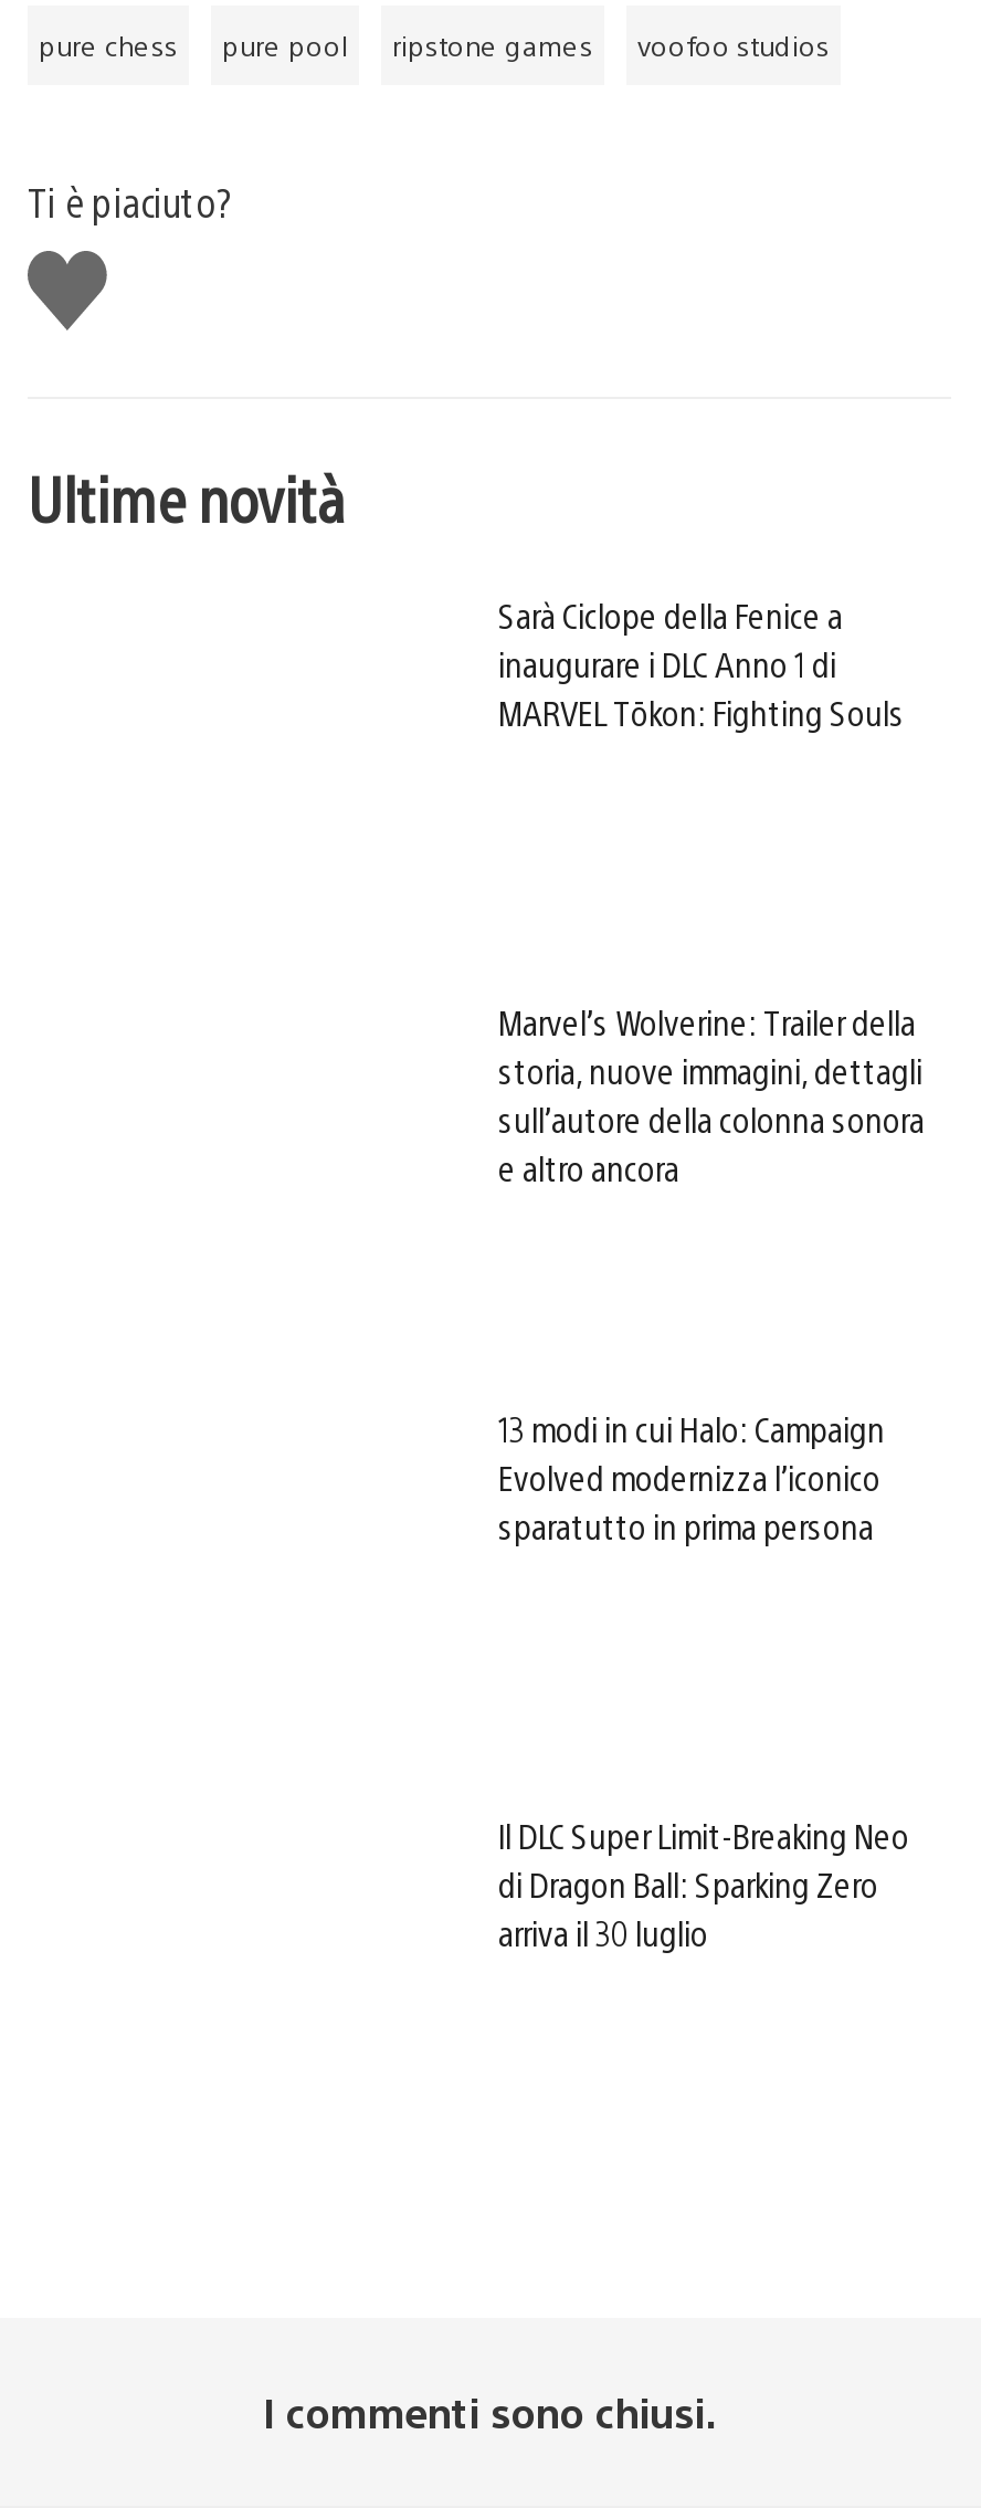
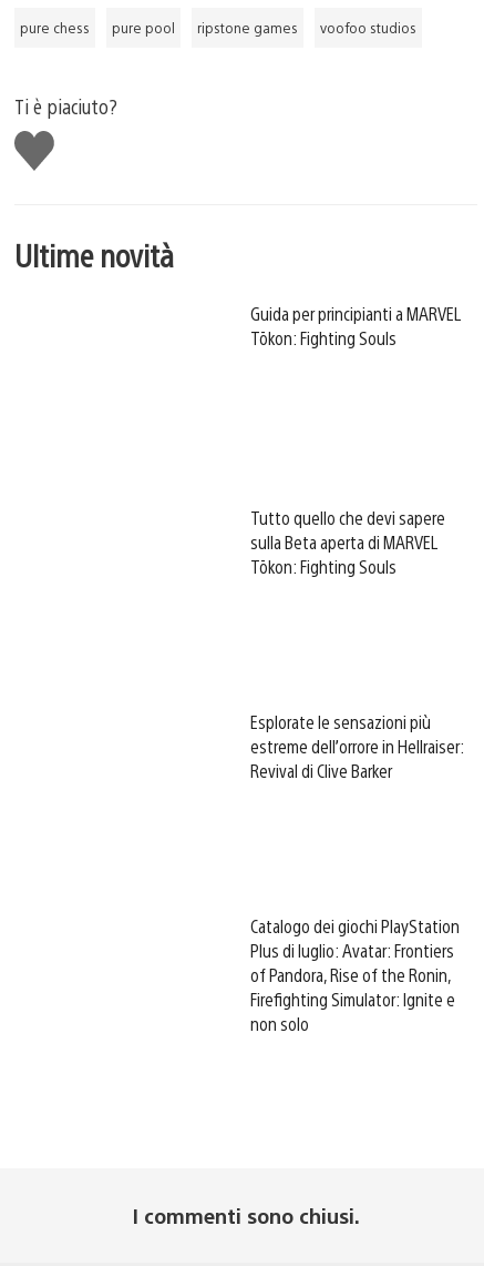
- Sarà Ciclope della Fenice a
- inaugurare i DLC Anno 1 di
- MARVEL Tōkon: Fighting Souls
+ Guida per principianti a MARVEL
+ Tōkon: Fighting Souls

- Marvel’s Wolverine: Trailer della
- storia, nuove immagini, dettagli
- sull’autore della colonna sonora
- e altro ancora
+ Tutto quello che devi sapere
+ sulla Beta aperta di MARVEL
+ Tōkon: Fighting Souls

- 13 modi in cui Halo: Campaign
- Evolved modernizza l’iconico
- sparatutto in prima persona
+ Esplorate le sensazioni più
+ estreme dell’orrore in Hellraiser:
+ Revival di Clive Barker

- Il DLC Super Limit-Breaking Neo
- di Dragon Ball: Sparking Zero
- arriva il 30 luglio
+ Catalogo dei giochi PlayStation
+ Plus di luglio: Avatar: Frontiers
+ of Pandora, Rise of the Ronin,
+ Firefighting Simulator: Ignite e
+ non solo
